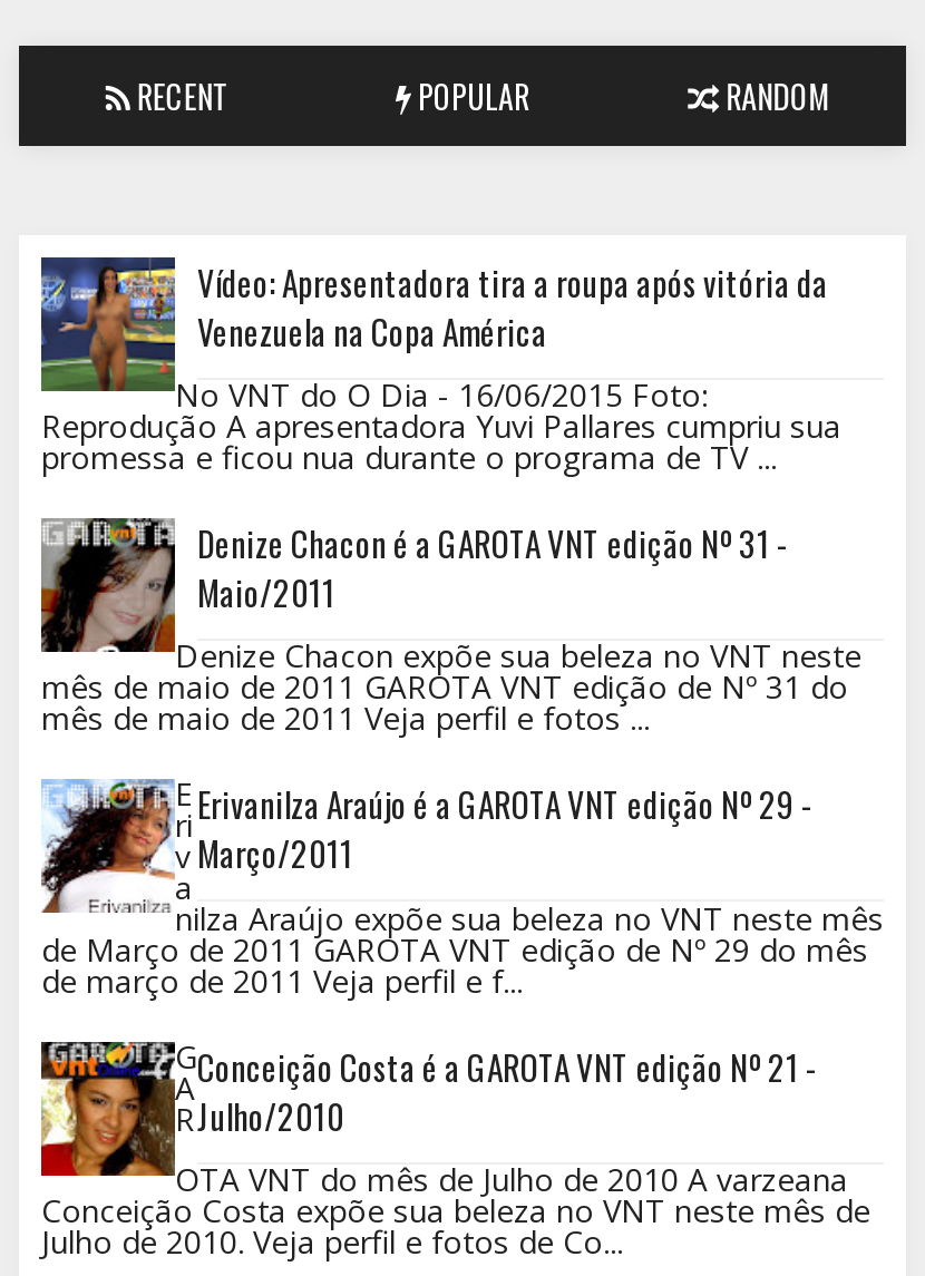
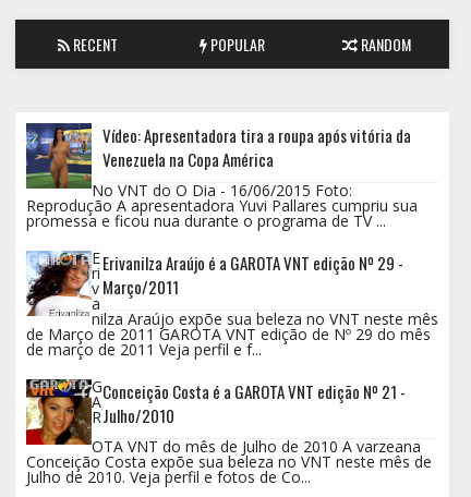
- [image]
- Denize Chacon é a GAROTA VNT edição Nº 31 -
- Maio/2011
- Denize Chacon expõe sua beleza no VNT neste
- mês de maio de 2011 GAROTA VNT edição de Nº 31 do
- mês de maio de 2011 Veja perfil e fotos ...
